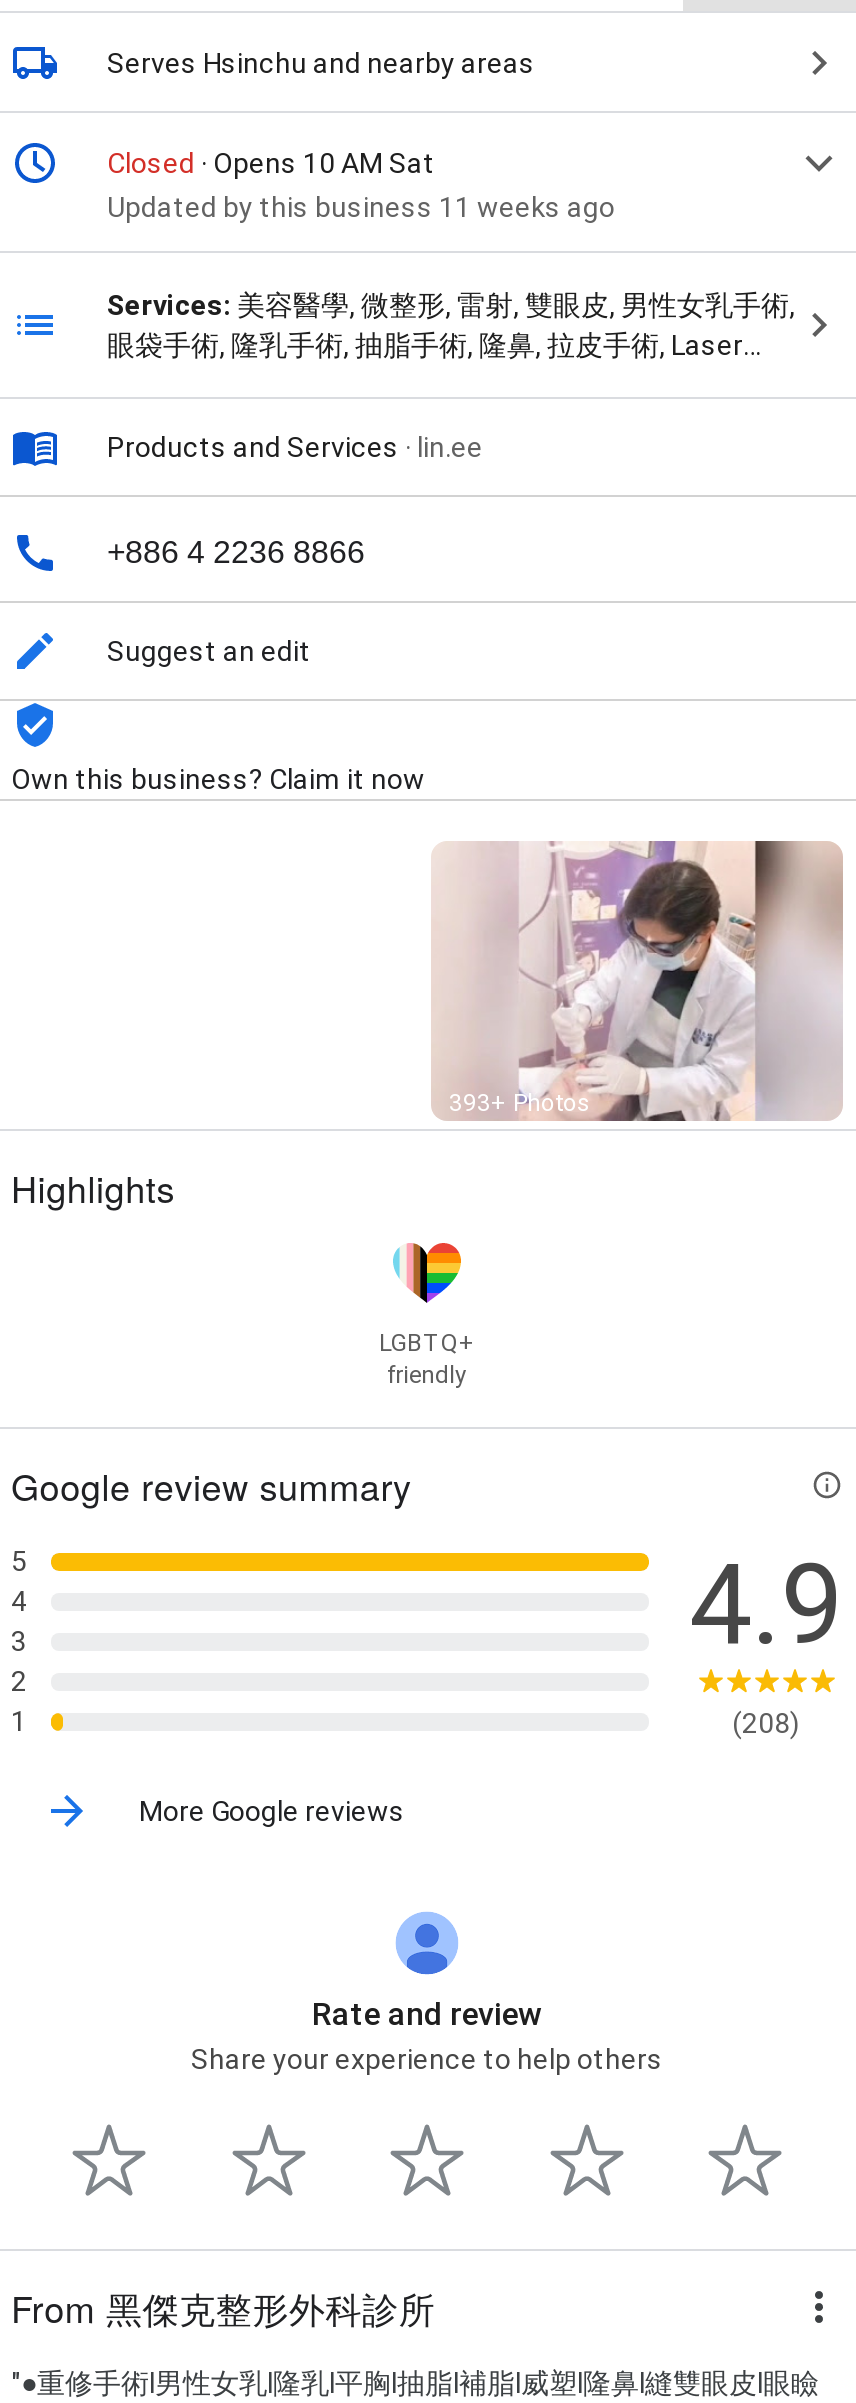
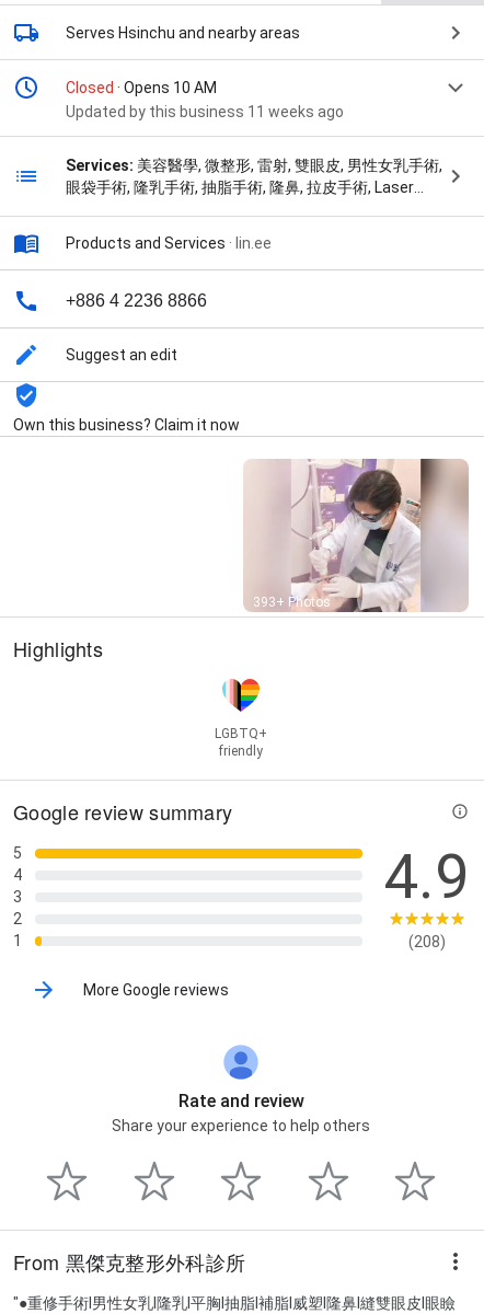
- Closed · Opens 10 AM Sat
+ Closed · Opens 10 AM
